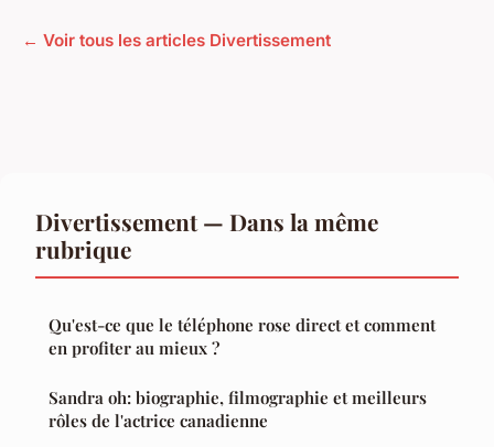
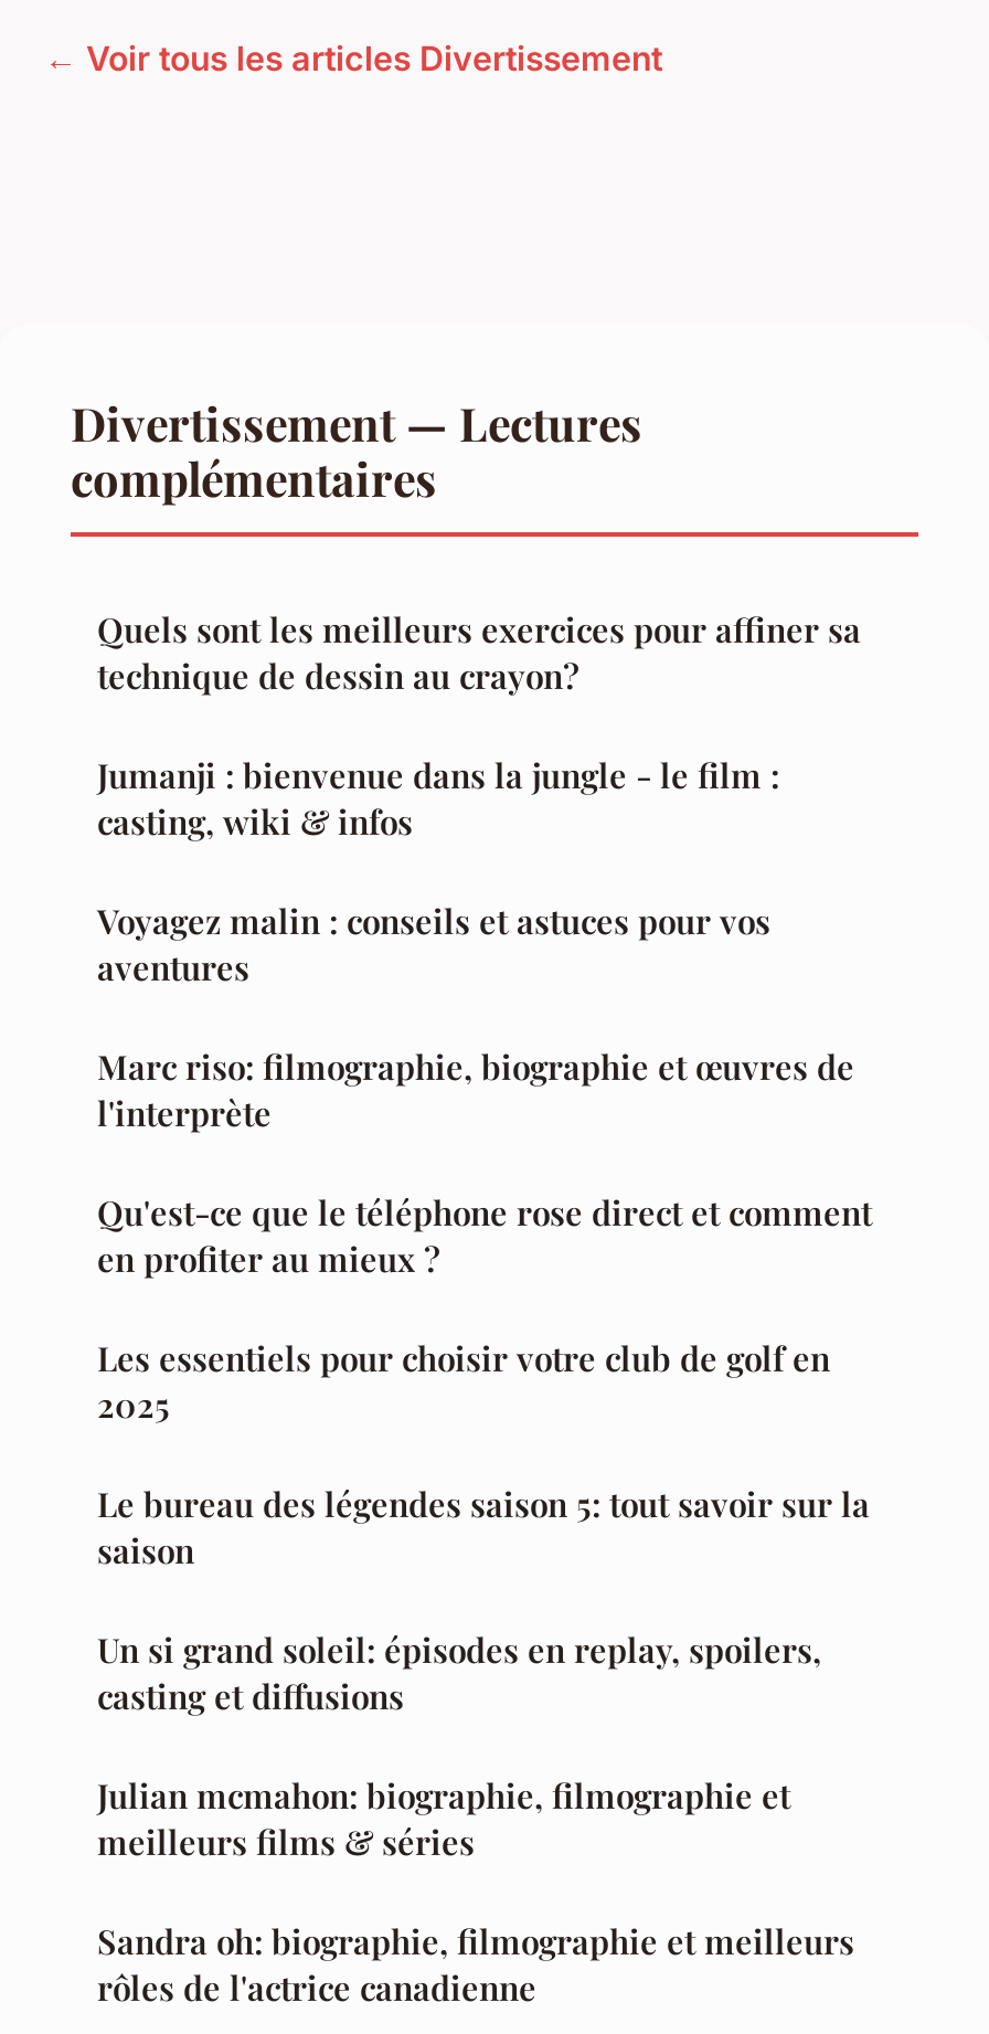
- Divertissement — Dans la même
- rubrique
+ Divertissement — Lectures
+ complémentaires
+ Quels sont les meilleurs exercices pour affiner sa
+ technique de dessin au crayon?
+ Jumanji : bienvenue dans la jungle - le film :
+ casting, wiki & infos
+ Voyagez malin : conseils et astuces pour vos
+ aventures
+ Marc riso: filmographie, biographie et œuvres de
+ l'interprète

+ Les essentiels pour choisir votre club de golf en
+ 2025
+ Le bureau des légendes saison 5: tout savoir sur la
+ saison
+ Un si grand soleil: épisodes en replay, spoilers,
+ casting et diffusions
+ Julian mcmahon: biographie, filmographie et
+ meilleurs films & séries
